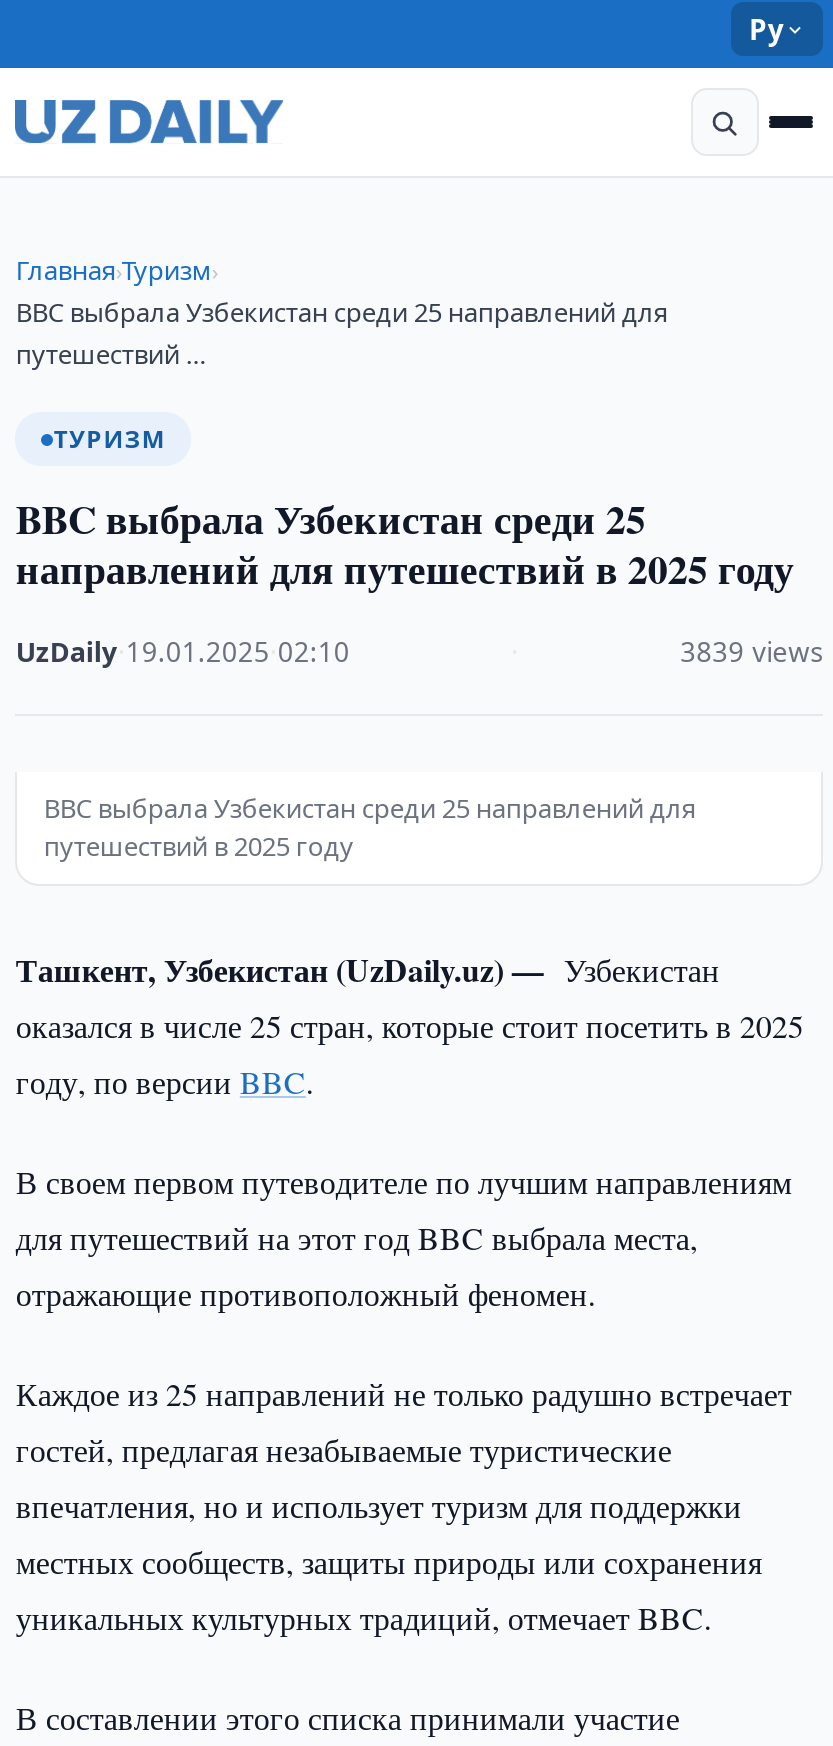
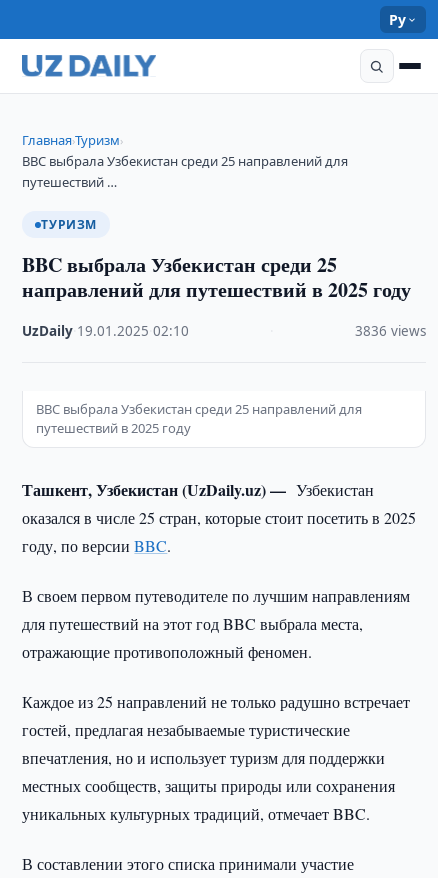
- 3839 views
+ 3836 views
